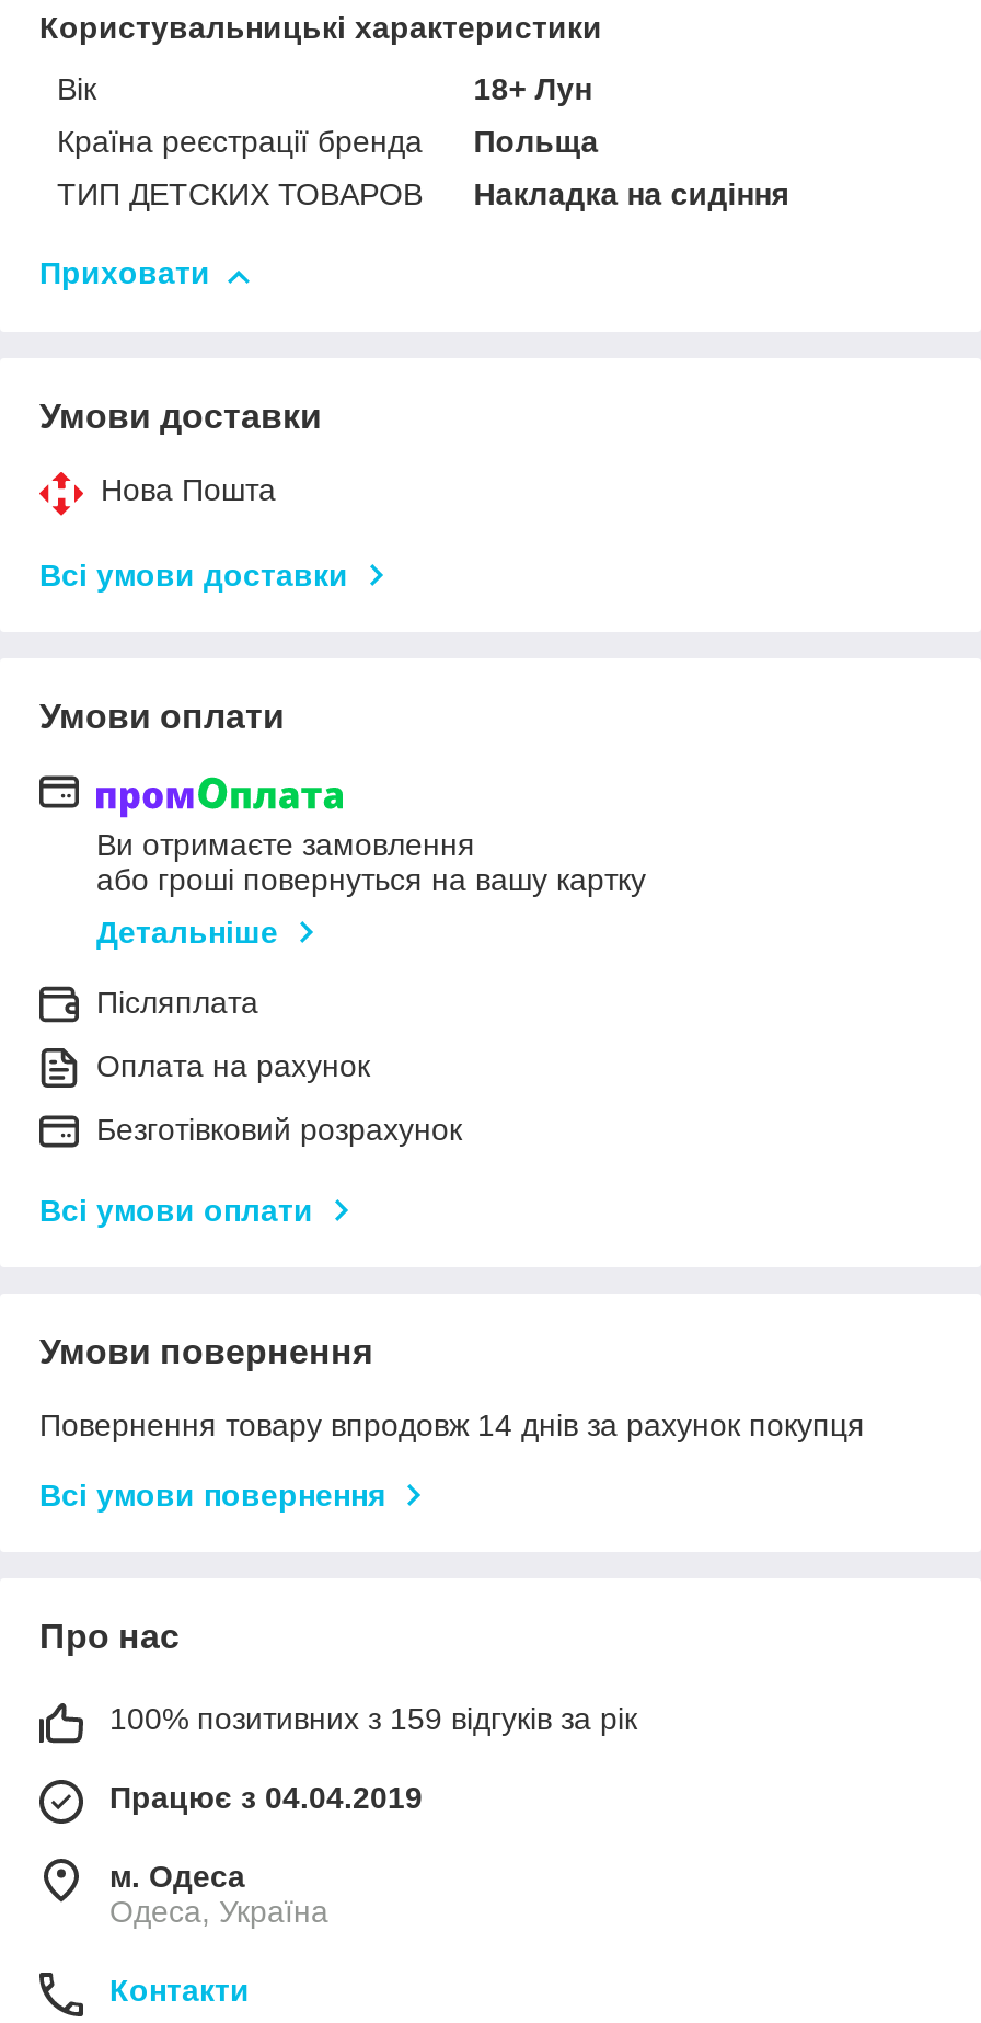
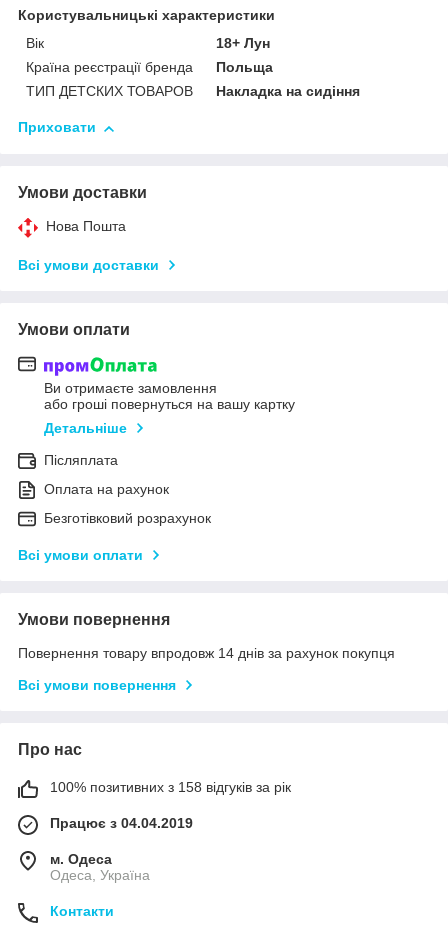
- 100% позитивних з 159 відгуків за рік
+ 100% позитивних з 158 відгуків за рік
